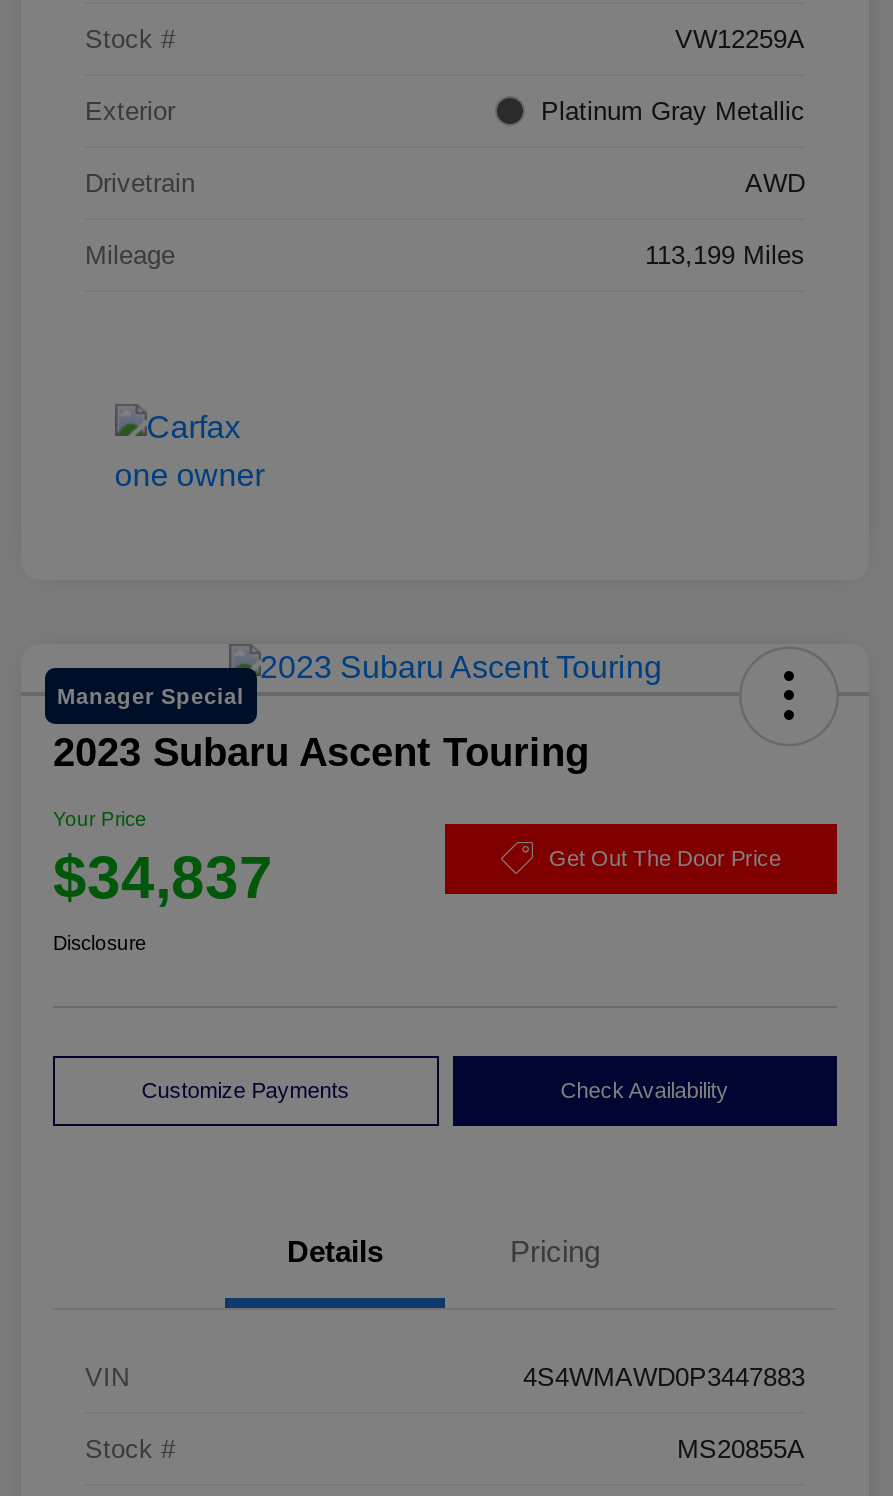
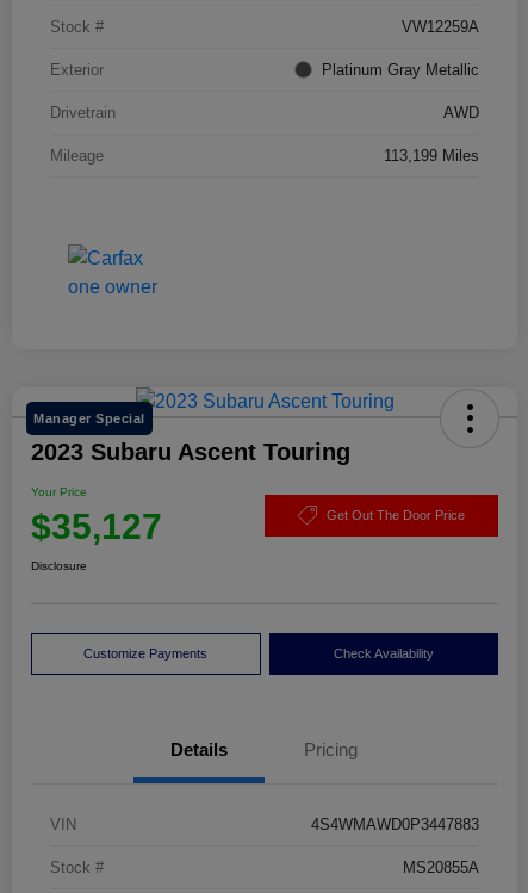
- $34,837
+ $35,127
